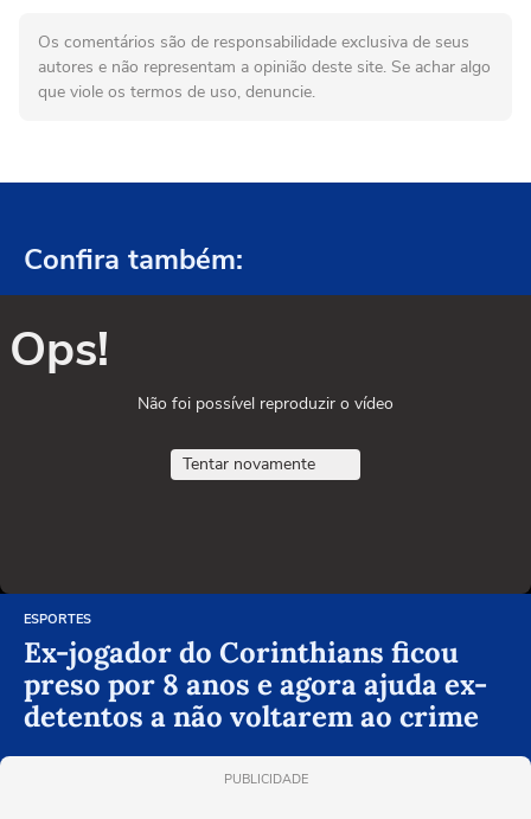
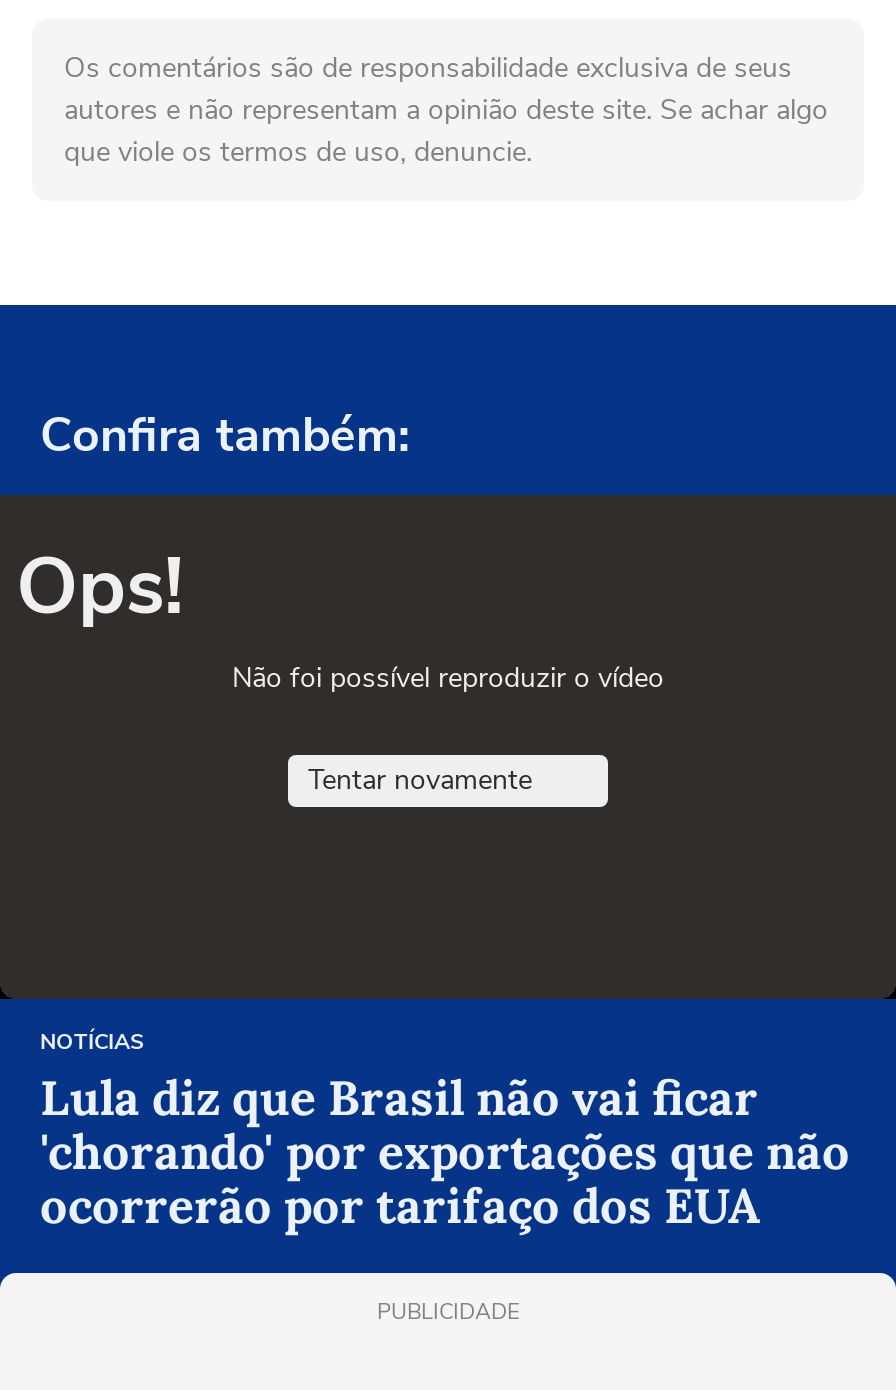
- ESPORTES
- Ex-jogador do Corinthians ficou
- preso por 8 anos e agora ajuda ex-
- detentos a não voltarem ao crime
+ NOTÍCIAS
+ Lula diz que Brasil não vai ficar
+ 'chorando' por exportações que não
+ ocorrerão por tarifaço dos EUA
